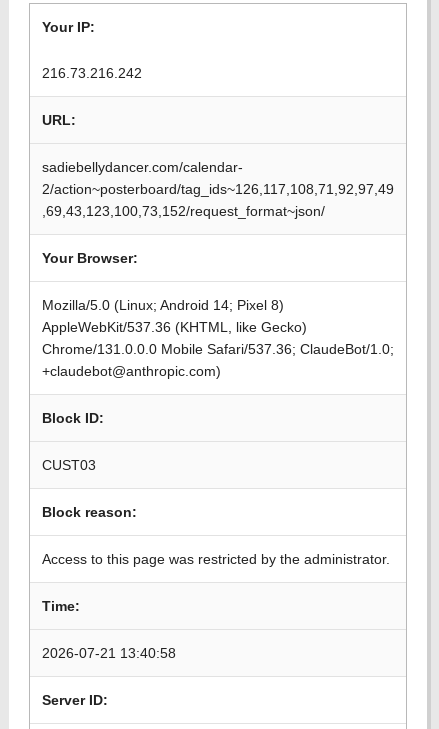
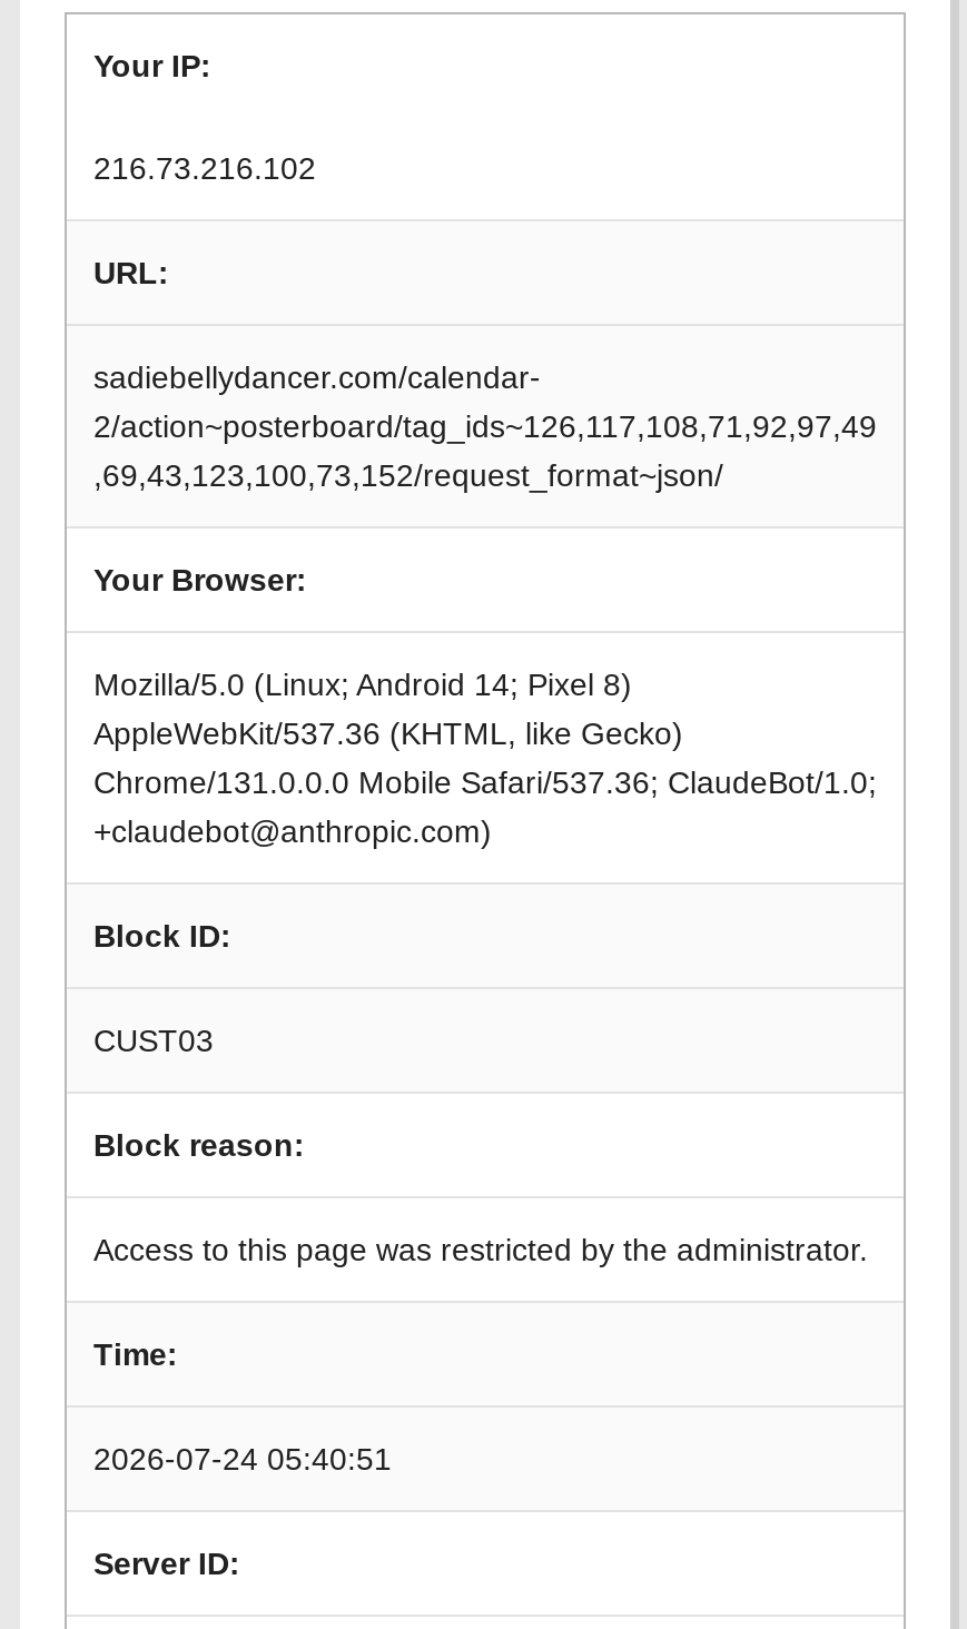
- 216.73.216.242
+ 216.73.216.102

- 2026-07-21 13:40:58
+ 2026-07-24 05:40:51
